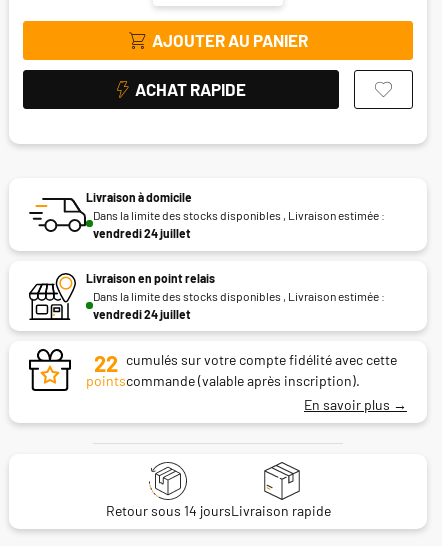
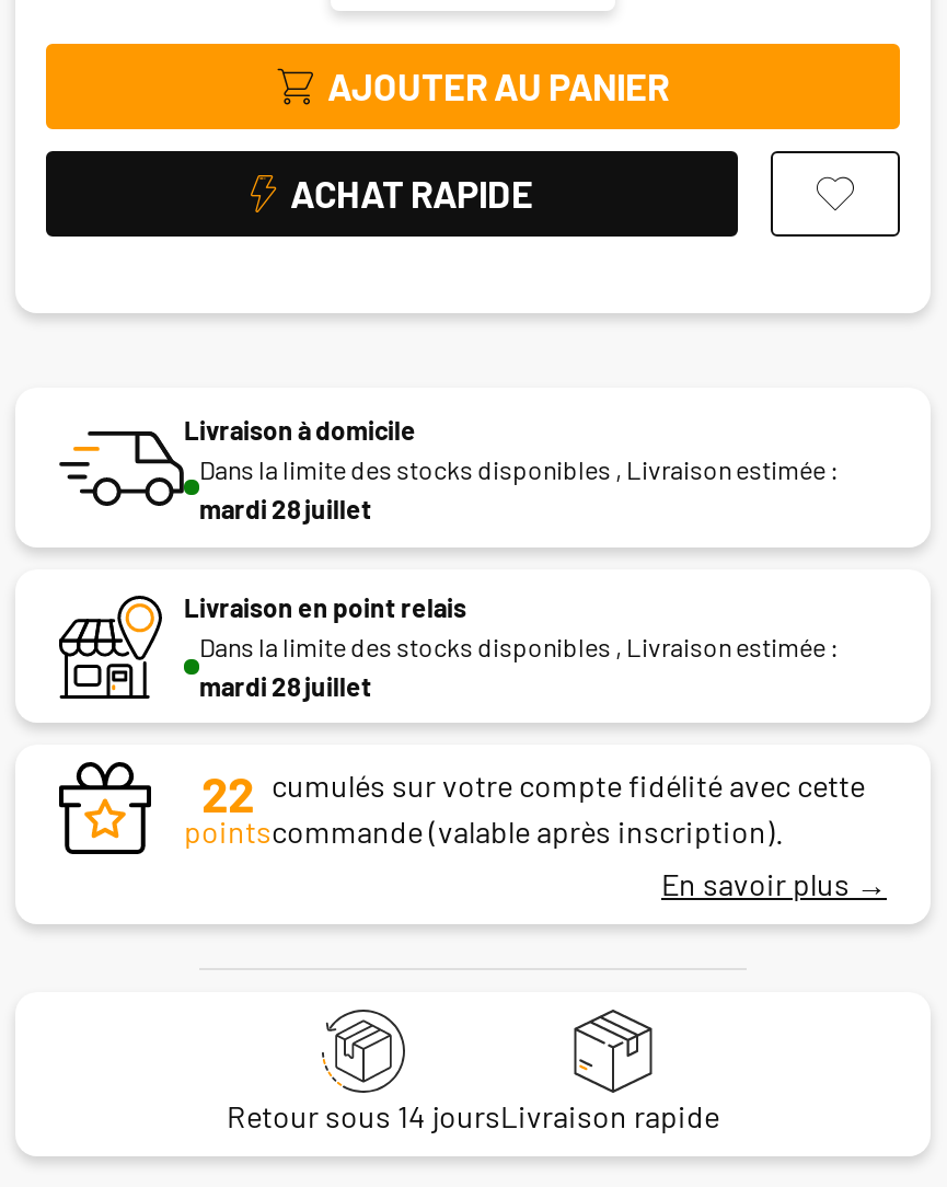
- vendredi 24 juillet
+ mardi 28 juillet

- vendredi 24 juillet
+ mardi 28 juillet
